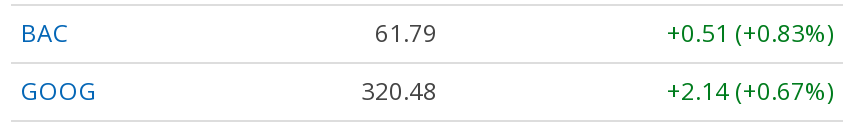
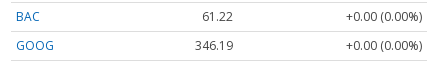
- 61.79
+ 61.22

- +0.51 (+0.83%)
+ +0.00 (0.00%)

- 320.48
+ 346.19

- +2.14 (+0.67%)
+ +0.00 (0.00%)
